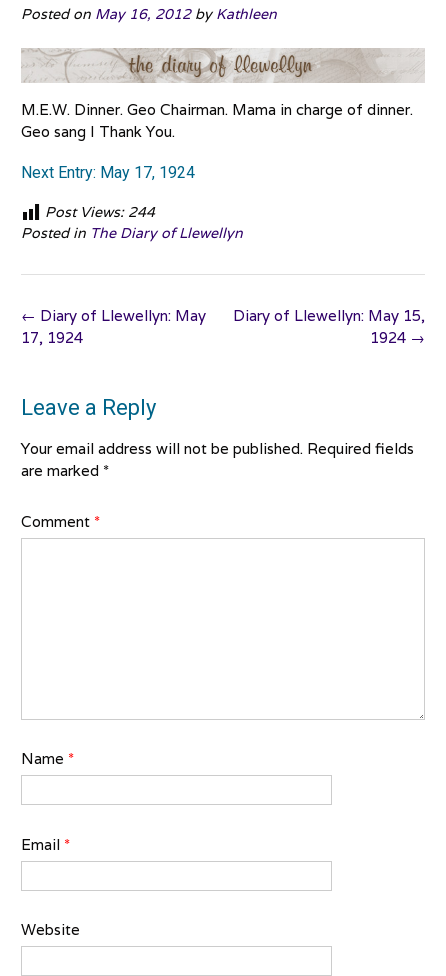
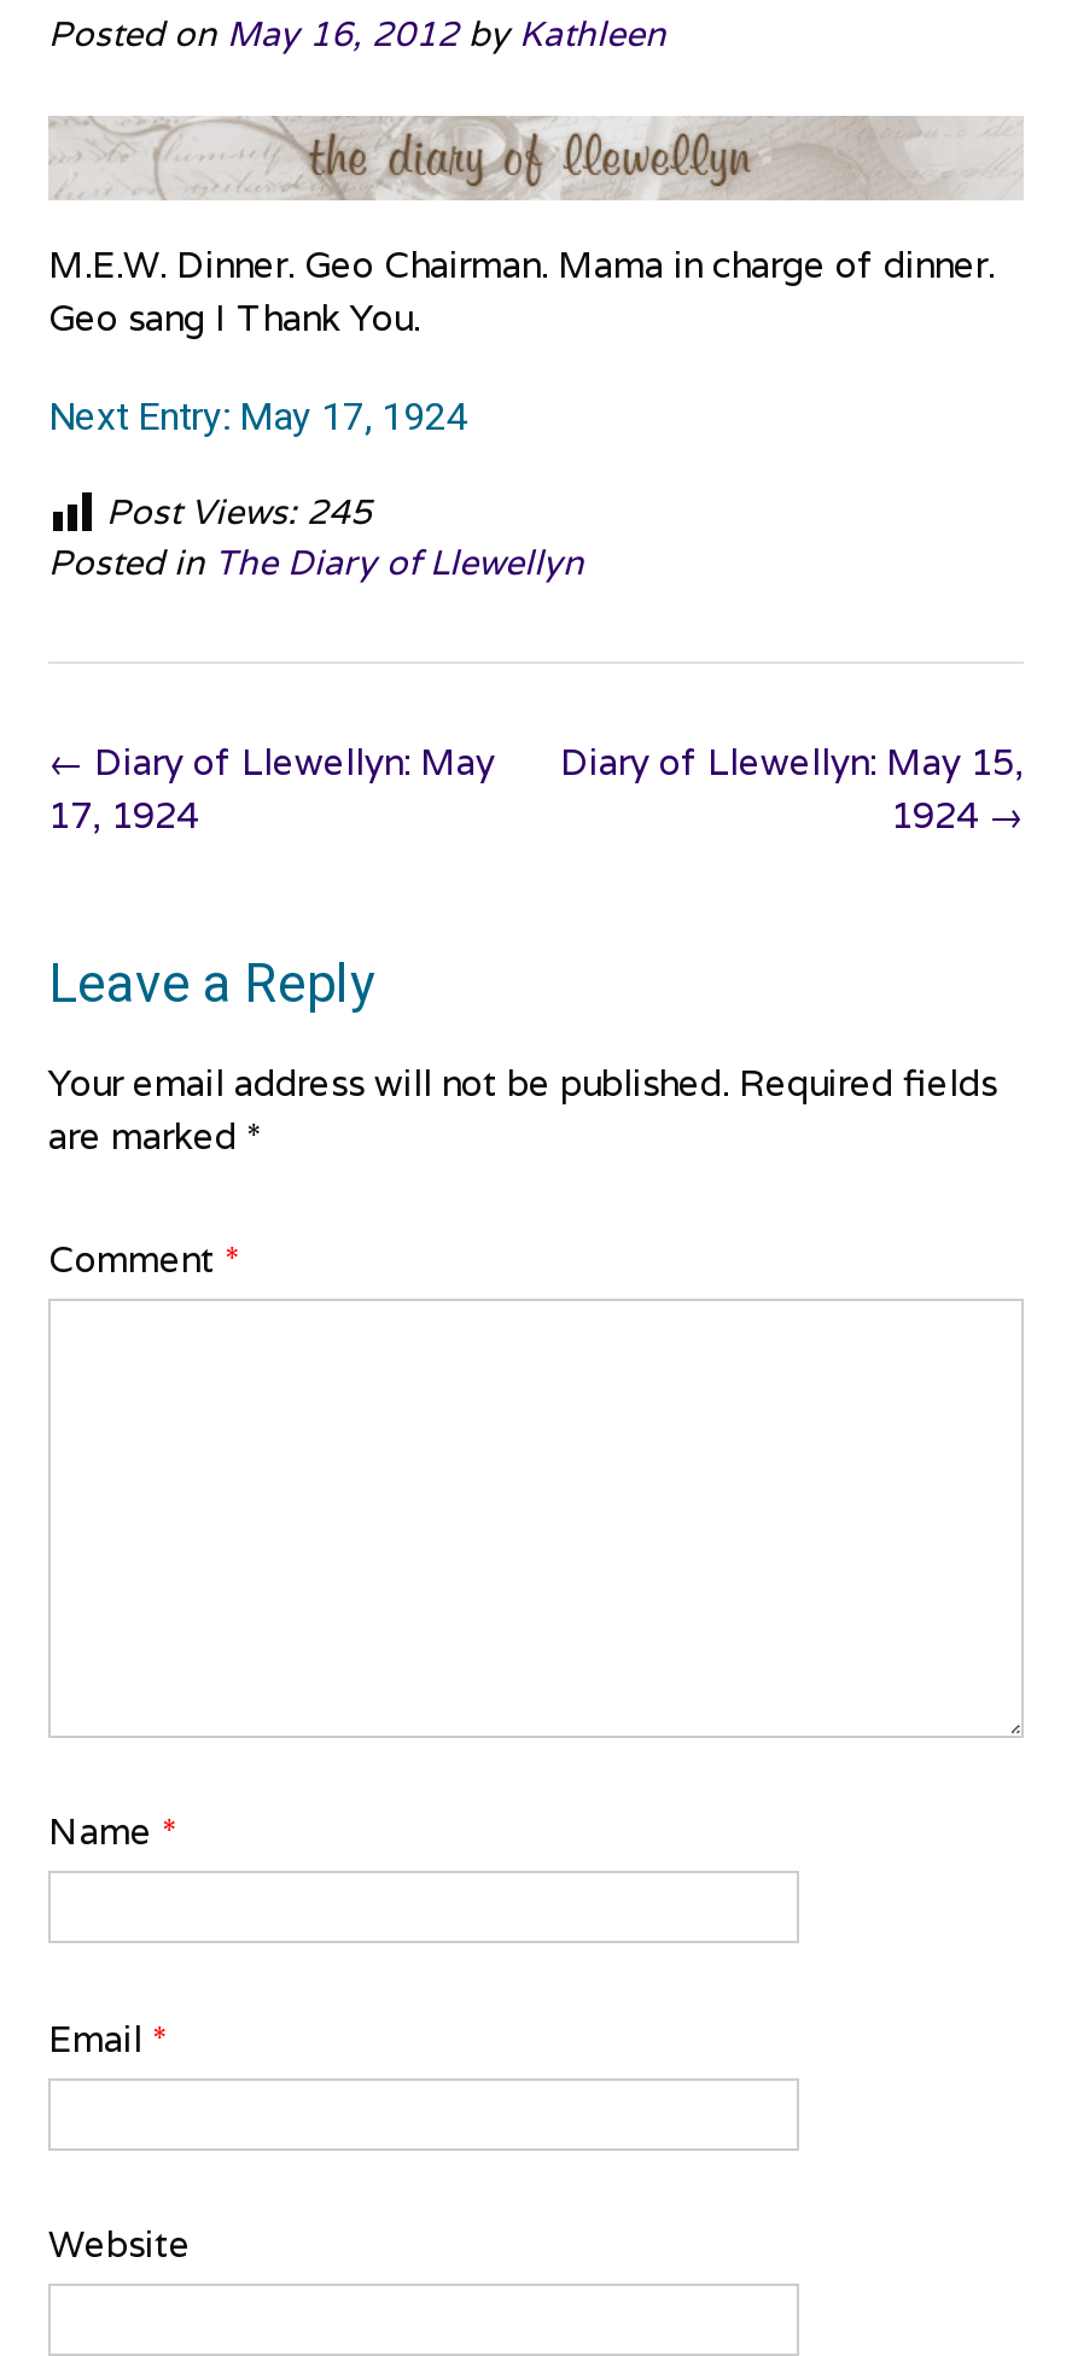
- Post Views: 244
+ Post Views: 245
